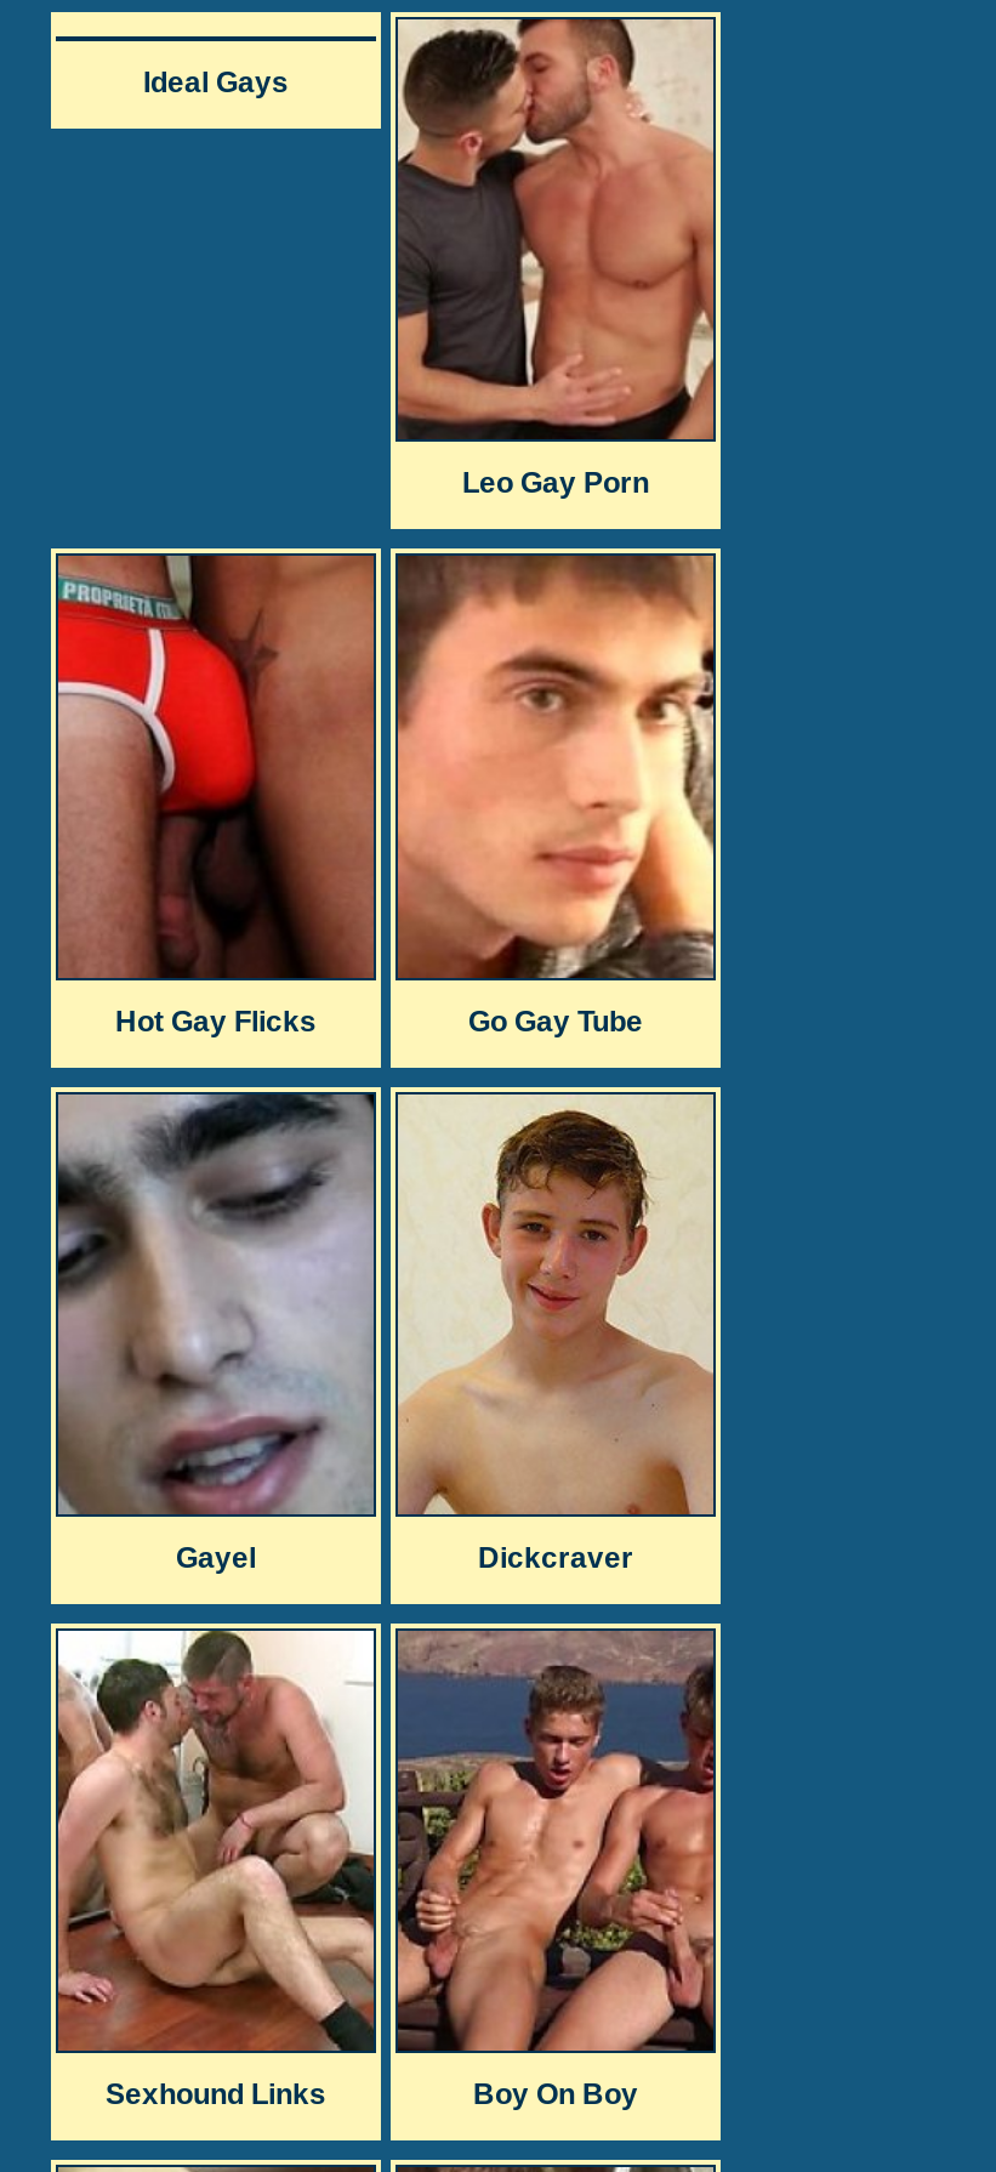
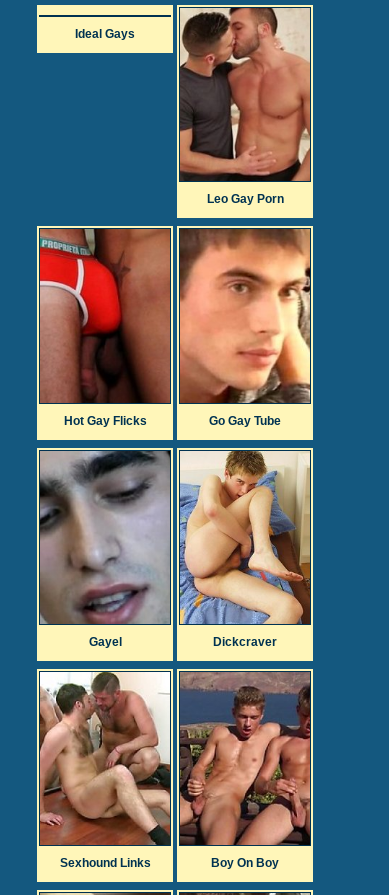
- [image]
+ [image]
